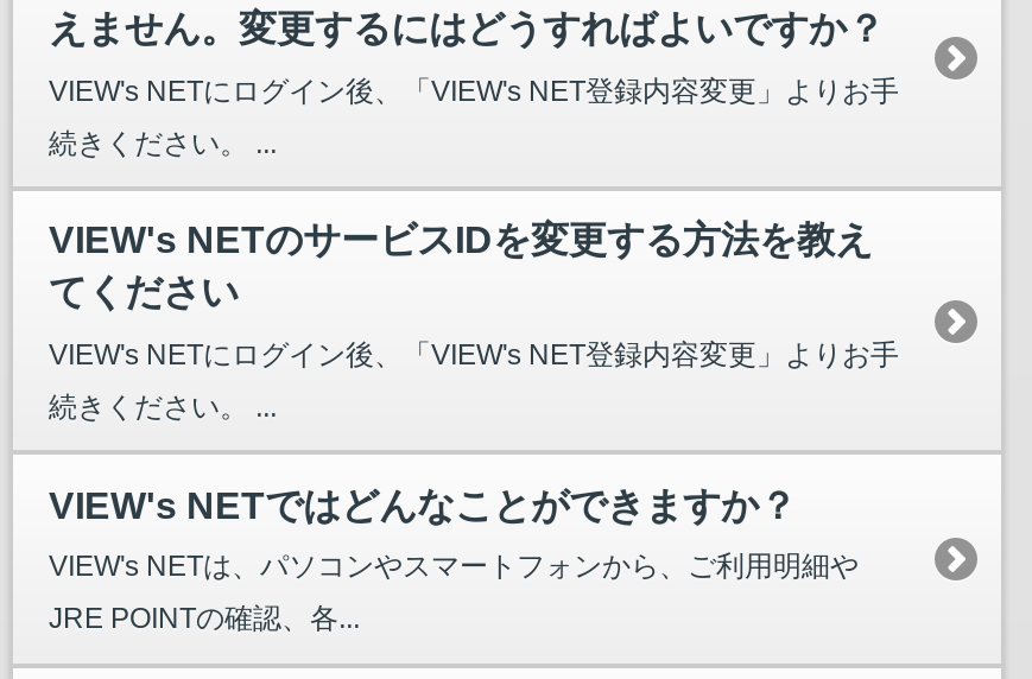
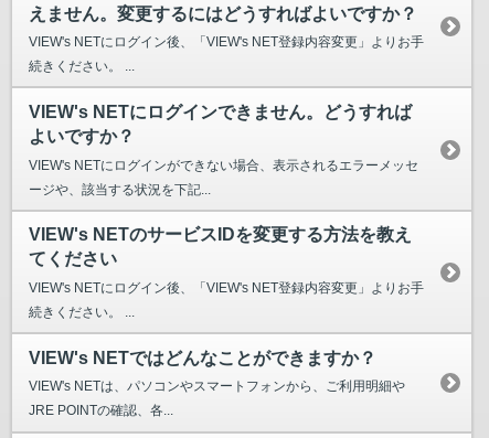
+ VIEW's NETにログインできません。どうすれば
+ よいですか？
+ VIEW's NETにログインができない場合、表示されるエラーメッセ
+ ージや、該当する状況を下記...
